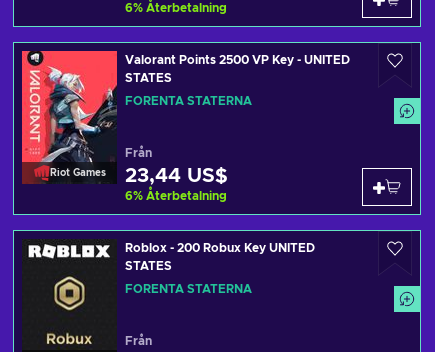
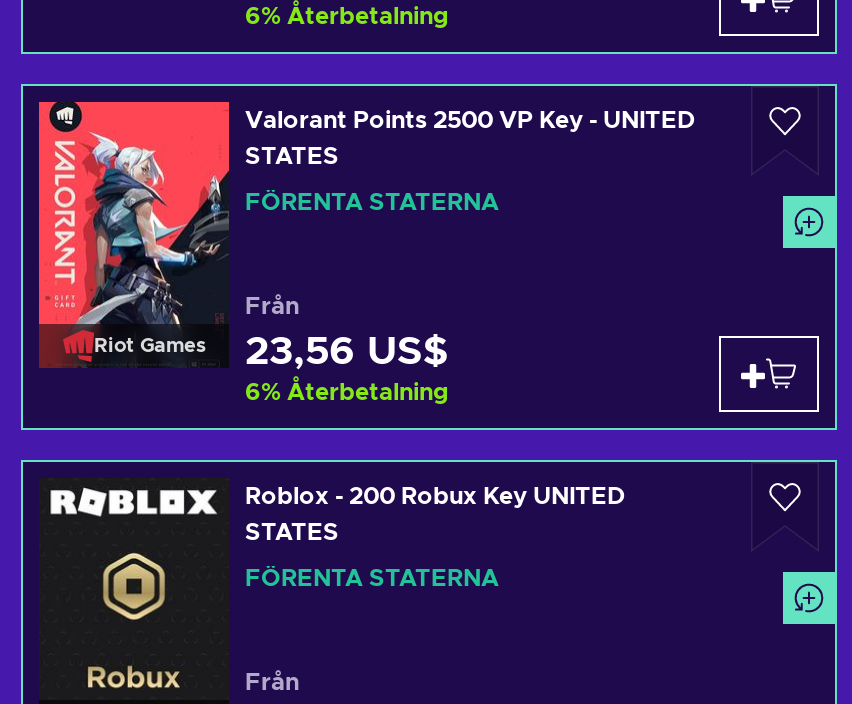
- Riot Games 23,44 US$
+ Riot Games 23,56 US$
